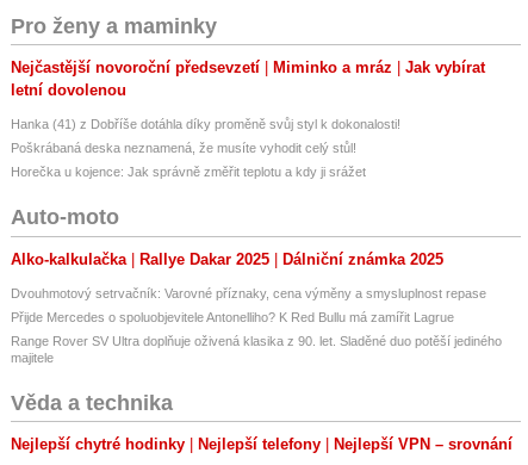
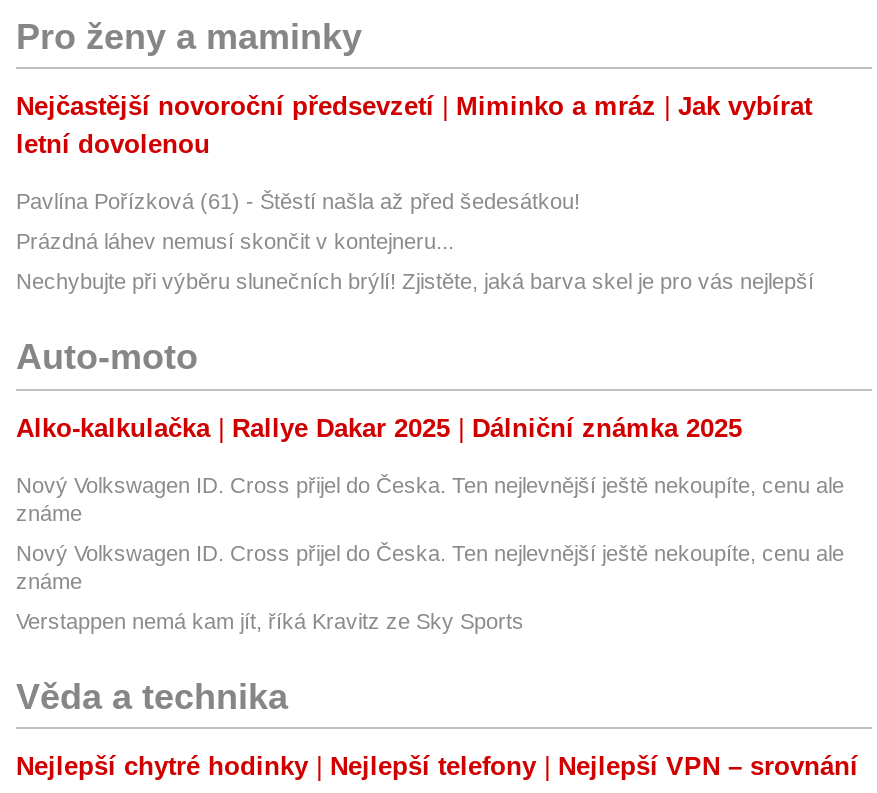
- Hanka (41) z Dobříše dotáhla díky proměně svůj styl k dokonalosti!
+ Pavlína Pořízková (61) - Štěstí našla až před šedesátkou!

- Poškrábaná deska neznamená, že musíte vyhodit celý stůl!
+ Prázdná láhev nemusí skončit v kontejneru...

- Horečka u kojence: Jak správně změřit teplotu a kdy ji srážet
+ Nechybujte při výběru slunečních brýlí! Zjistěte, jaká barva skel je pro vás nejlepší

- Dvouhmotový setrvačník: Varovné příznaky, cena výměny a smysluplnost repase
+ Nový Volkswagen ID. Cross přijel do Česka. Ten nejlevnější ještě nekoupíte, cenu ale
+ známe

- Přijde Mercedes o spoluobjevitele Antonelliho? K Red Bullu má zamířit Lagrue
+ Nový Volkswagen ID. Cross přijel do Česka. Ten nejlevnější ještě nekoupíte, cenu ale
+ známe

- Range Rover SV Ultra doplňuje oživená klasika z 90. let. Sladěné duo potěší jediného
- majitele
+ Verstappen nemá kam jít, říká Kravitz ze Sky Sports
